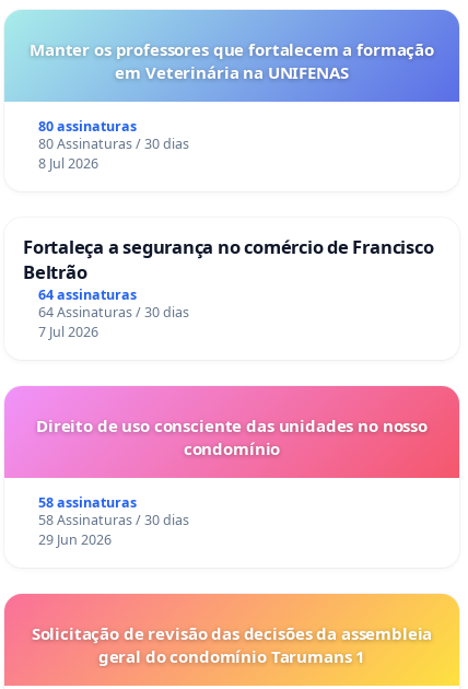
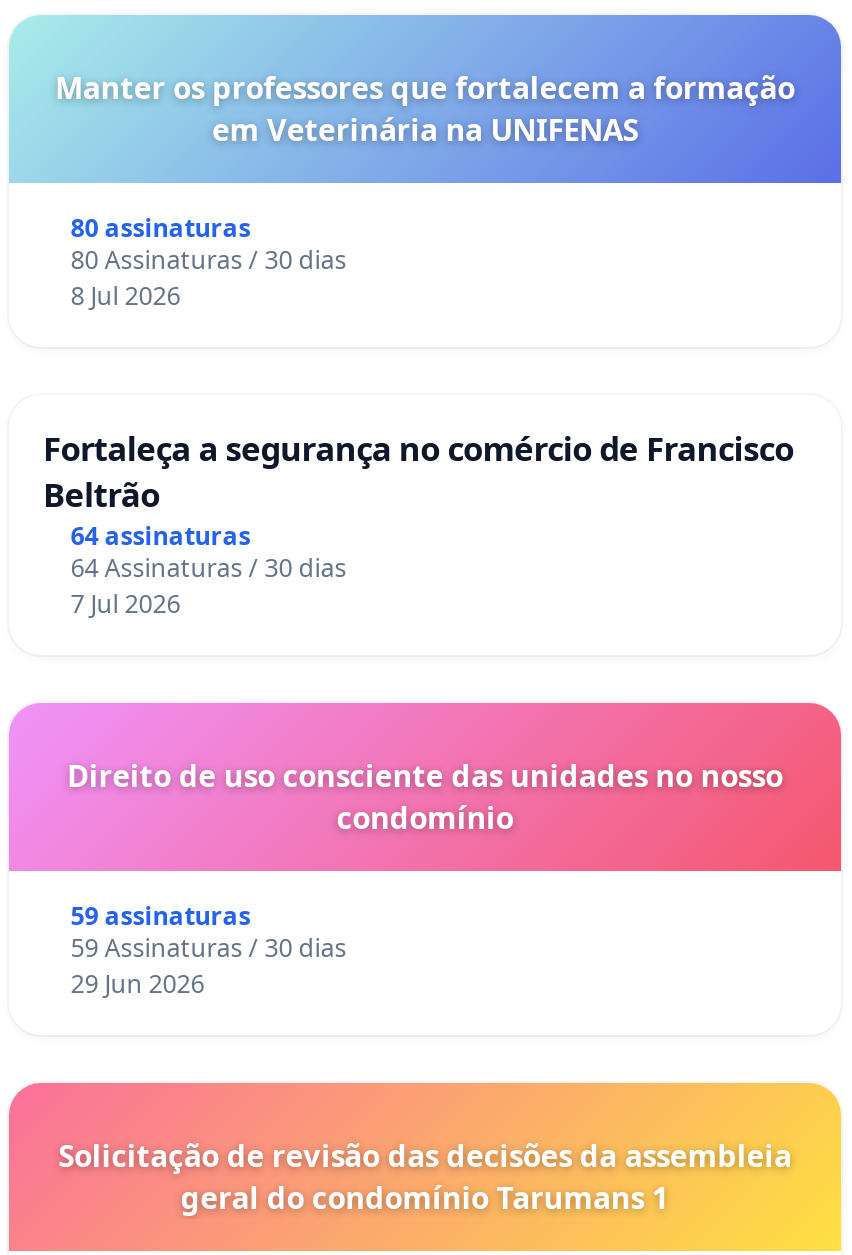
- 58 assinaturas
+ 59 assinaturas

- 58 Assinaturas / 30 dias
+ 59 Assinaturas / 30 dias
